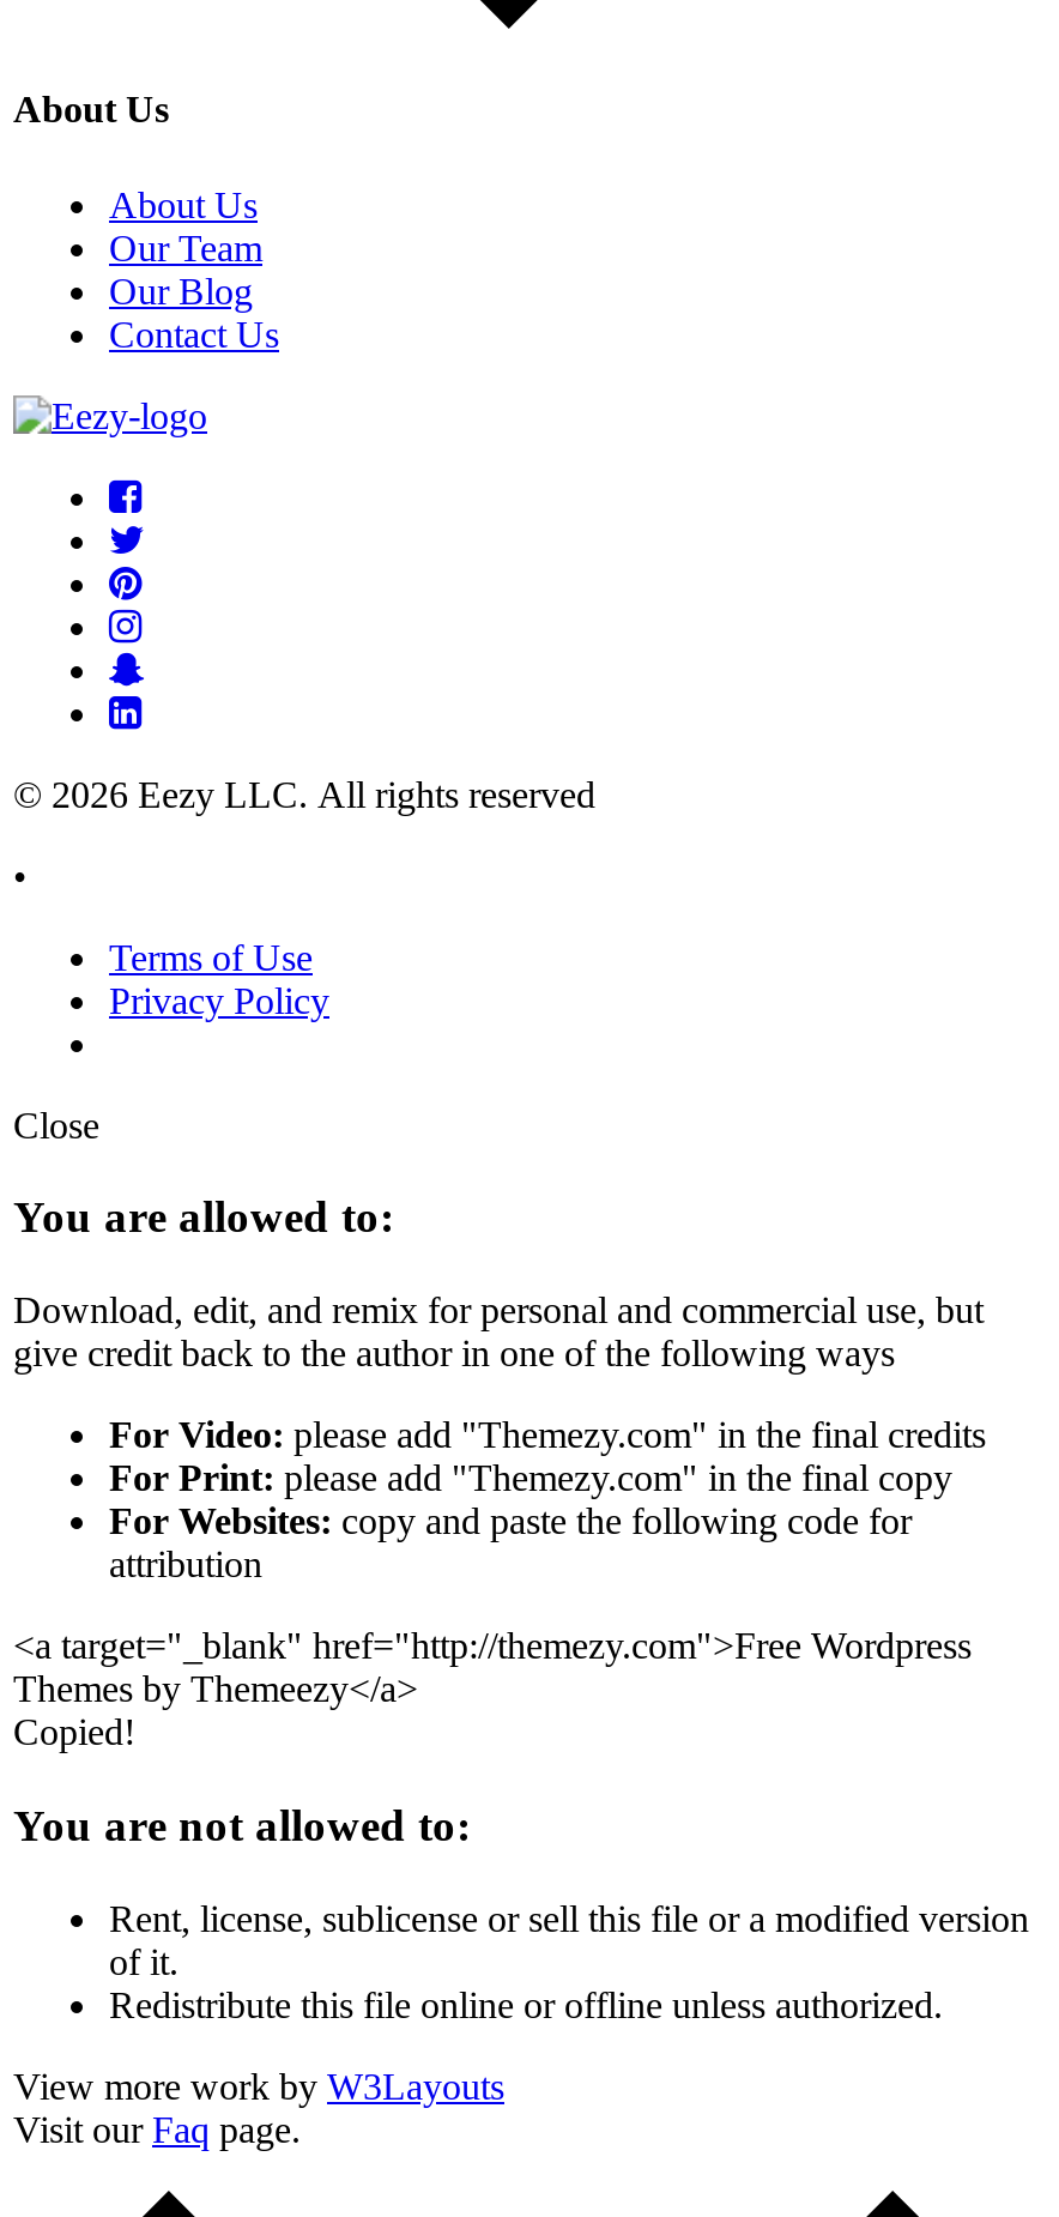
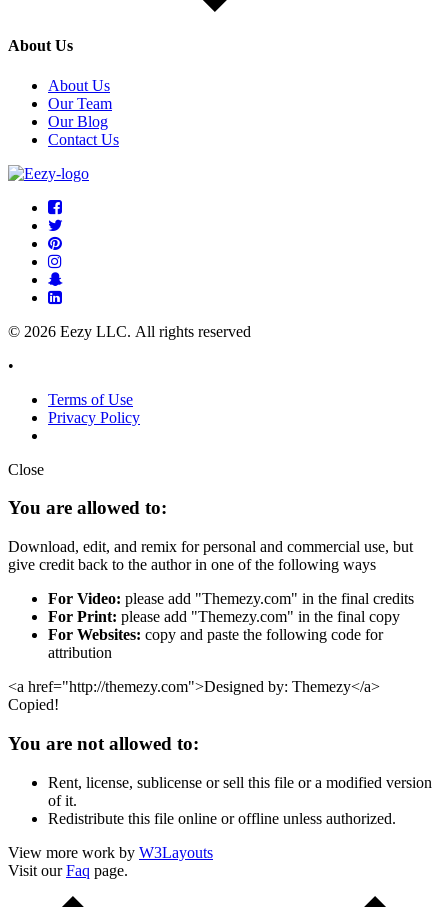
- <a target="_blank" href="http://themezy.com">Free Wordpress
- Themes by Themeezy</a>
+ <a href="http://themezy.com">Designed by: Themezy</a>
